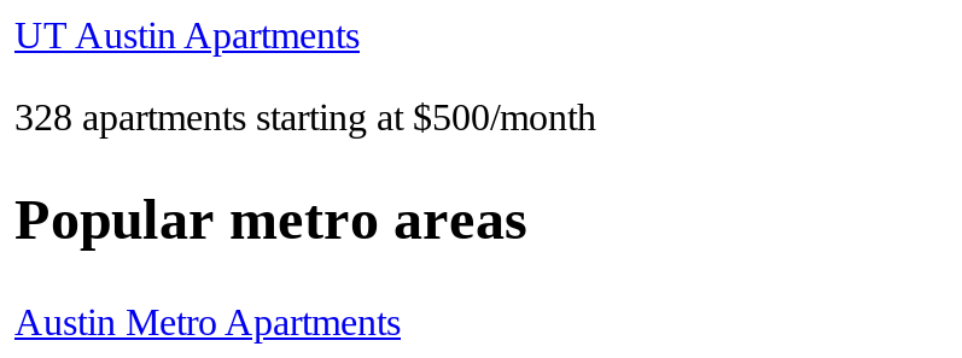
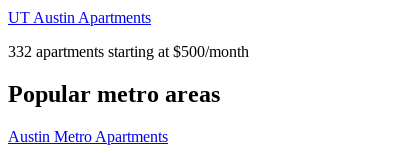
- 328 apartments starting at $500/month
+ 332 apartments starting at $500/month
